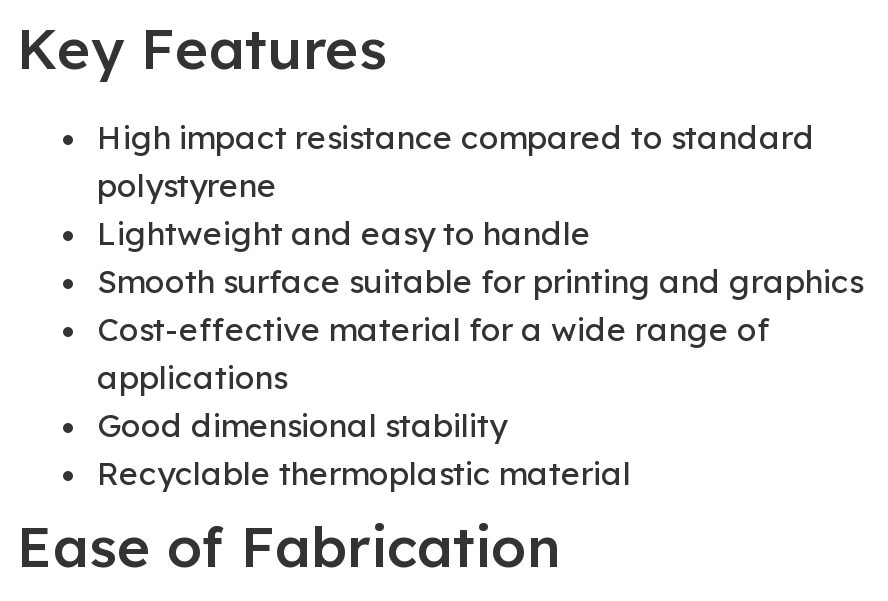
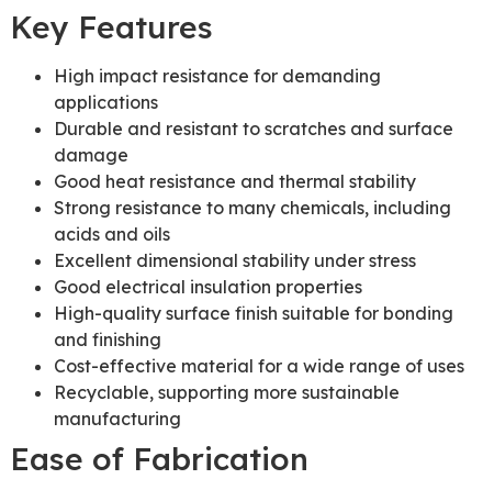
- High impact resistance compared to standard
- polystyrene
- Lightweight and easy to handle
- Smooth surface suitable for printing and graphics
- Cost-effective material for a wide range of
+ High impact resistance for demanding

moved up: applications

- Good dimensional stability
- Recyclable thermoplastic material
+ Durable and resistant to scratches and surface
+ damage
+ Good heat resistance and thermal stability
+ Strong resistance to many chemicals, including
+ acids and oils
+ Excellent dimensional stability under stress
+ Good electrical insulation properties
+ High-quality surface finish suitable for bonding
+ and finishing
+ Cost-effective material for a wide range of uses
+ Recyclable, supporting more sustainable
+ manufacturing
